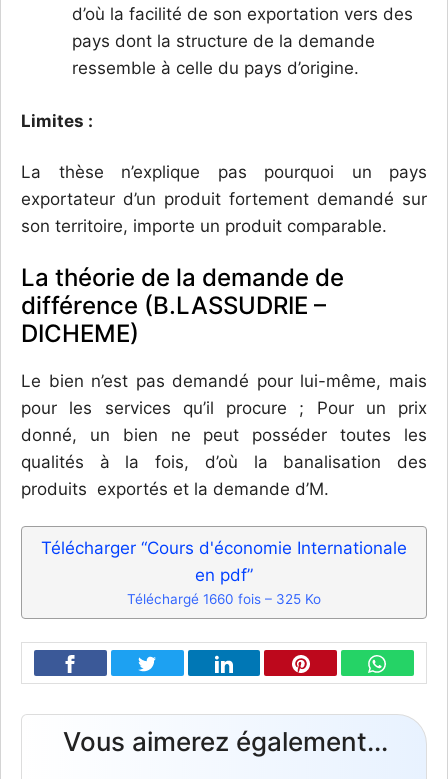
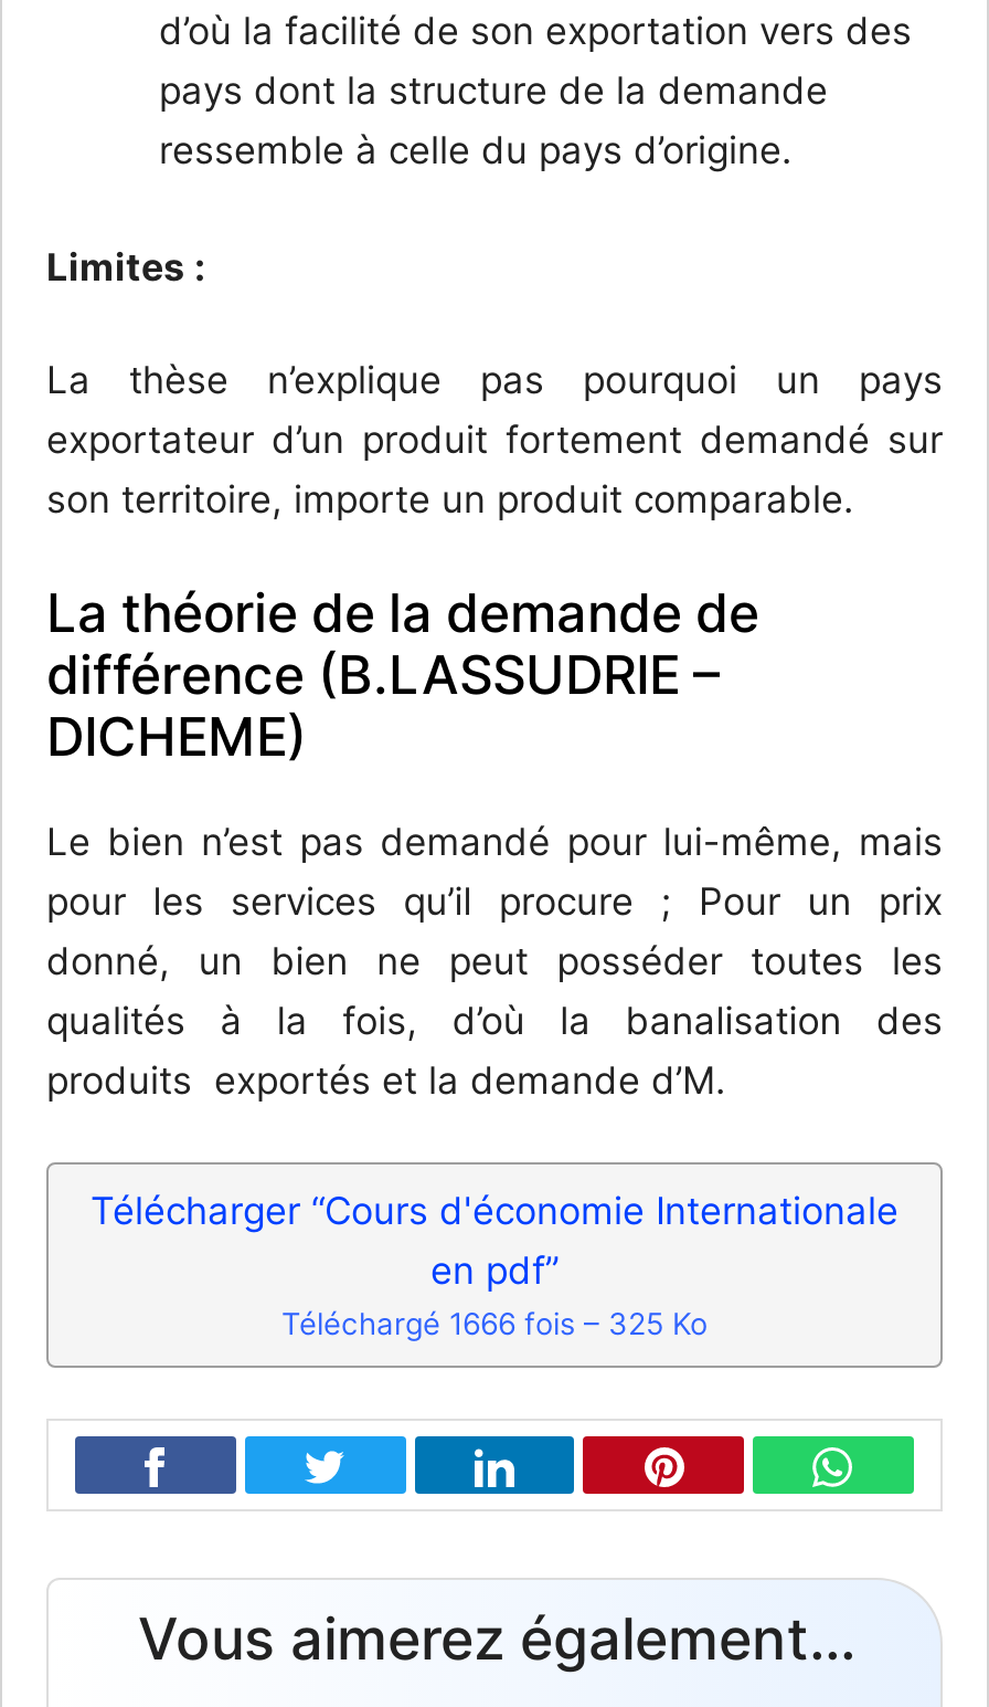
- Téléchargé 1660 fois – 325 Ko
+ Téléchargé 1666 fois – 325 Ko
